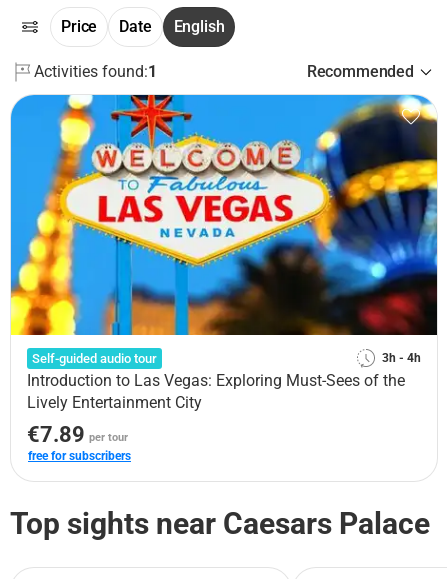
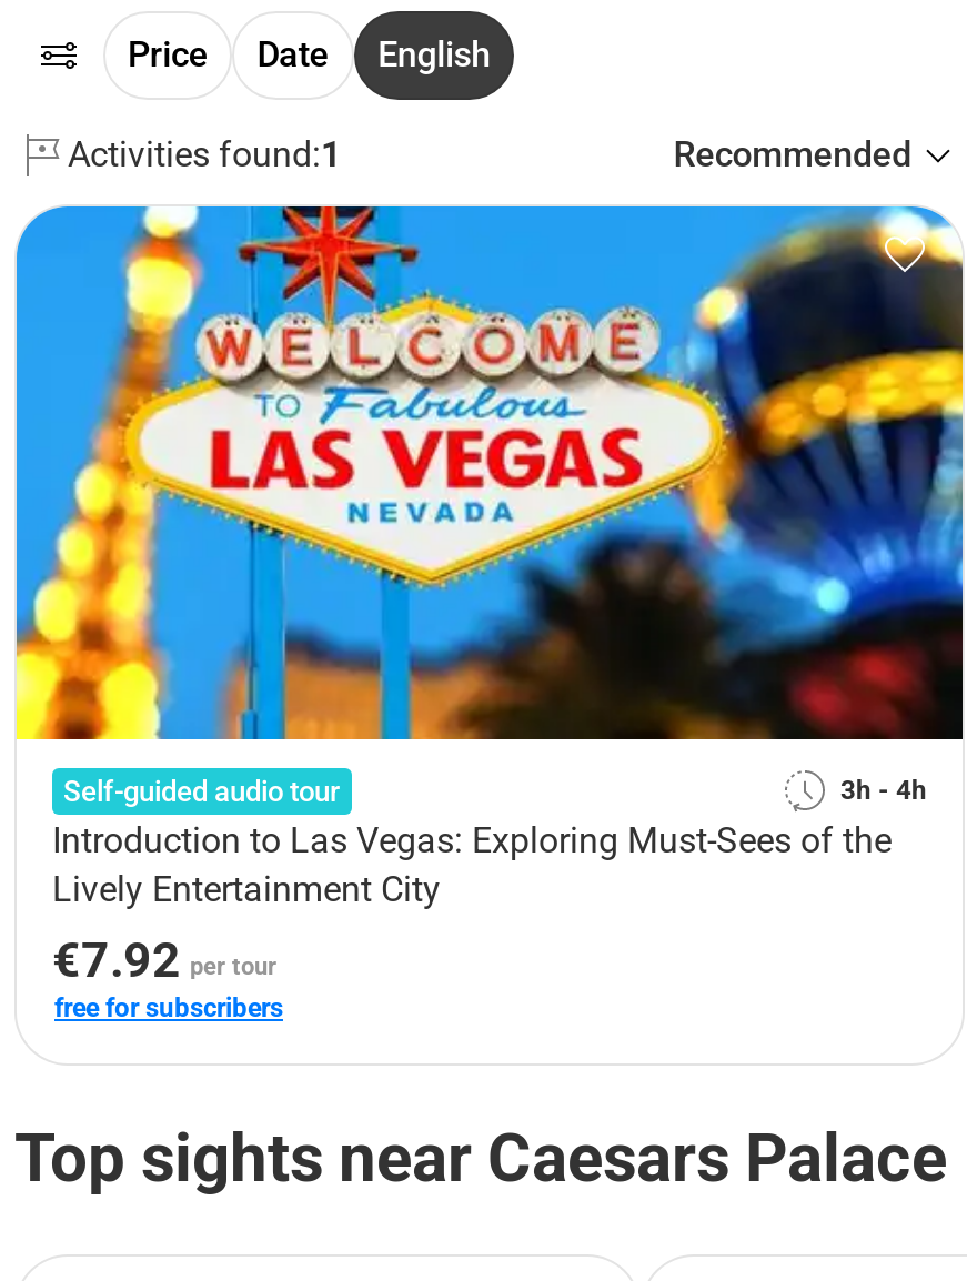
- €7.89 per tour
+ €7.92 per tour
